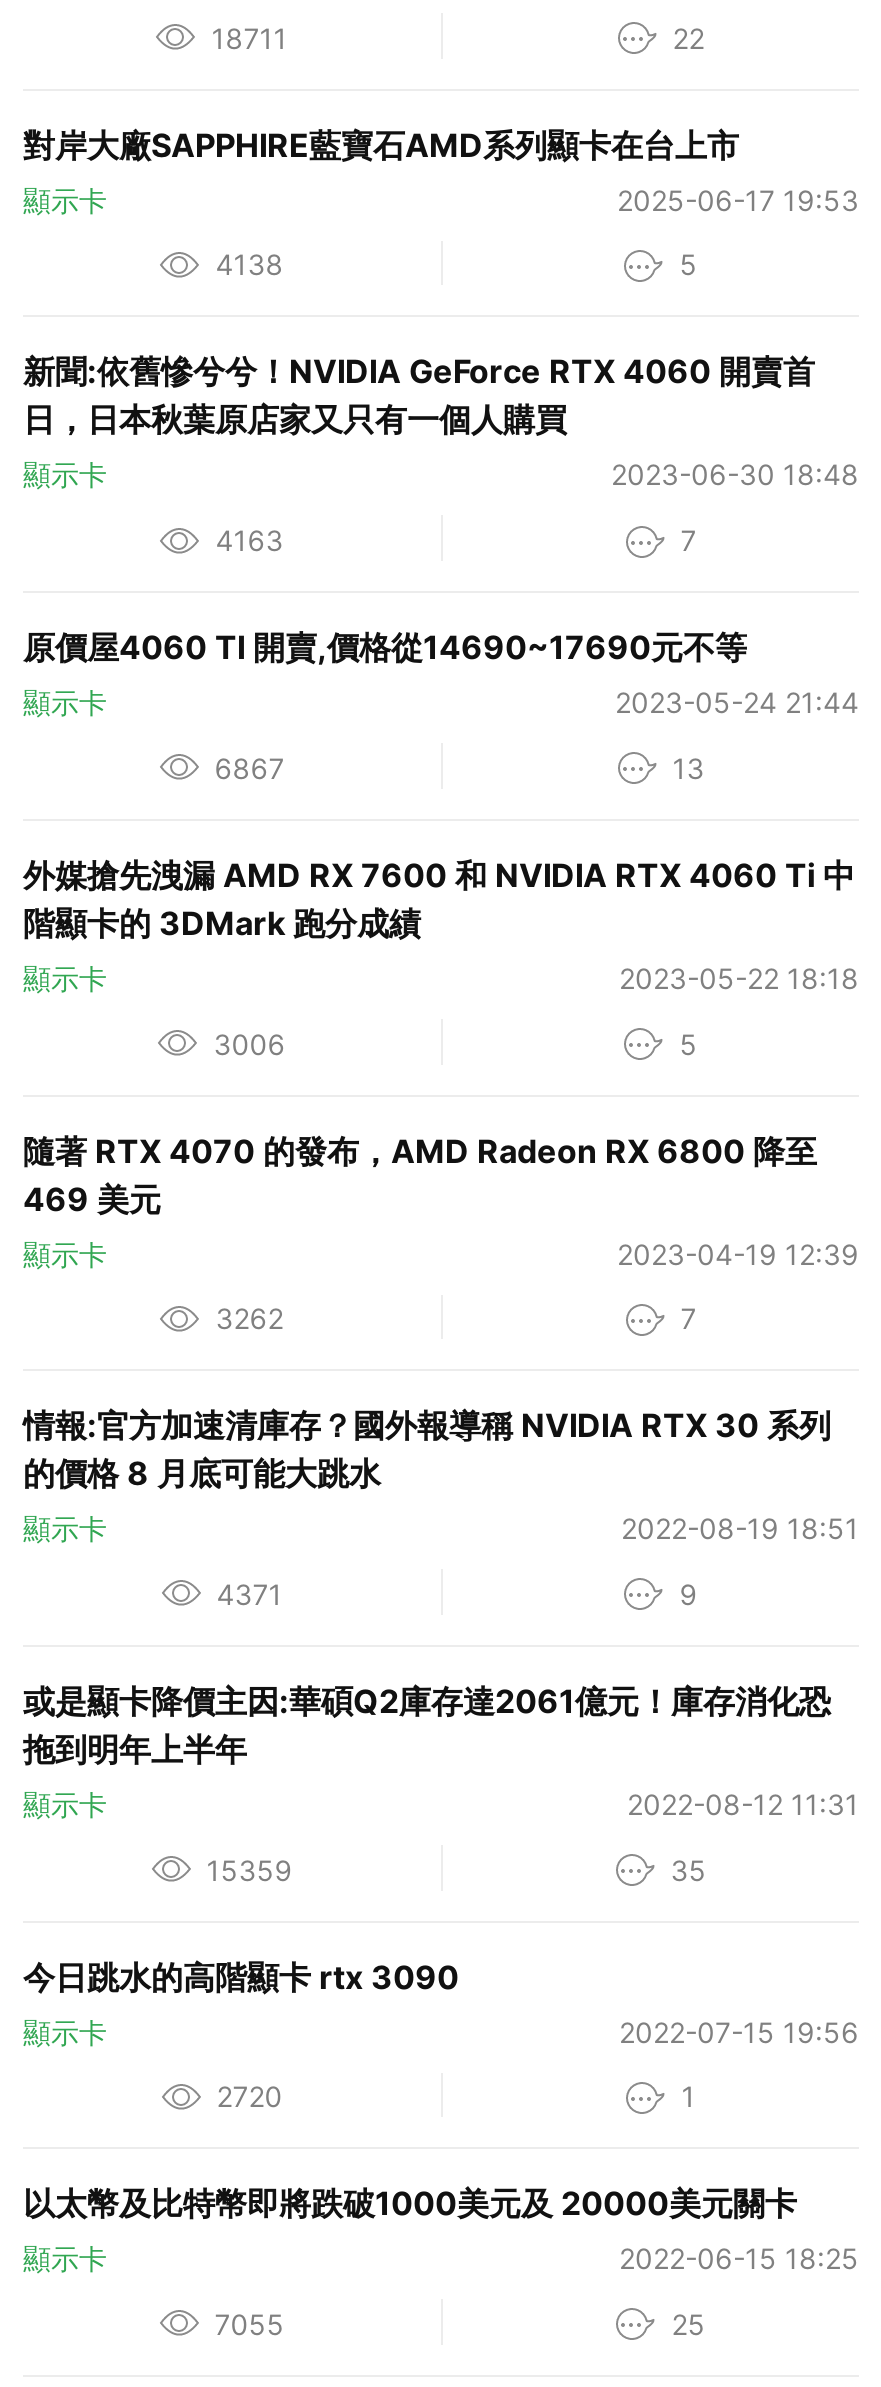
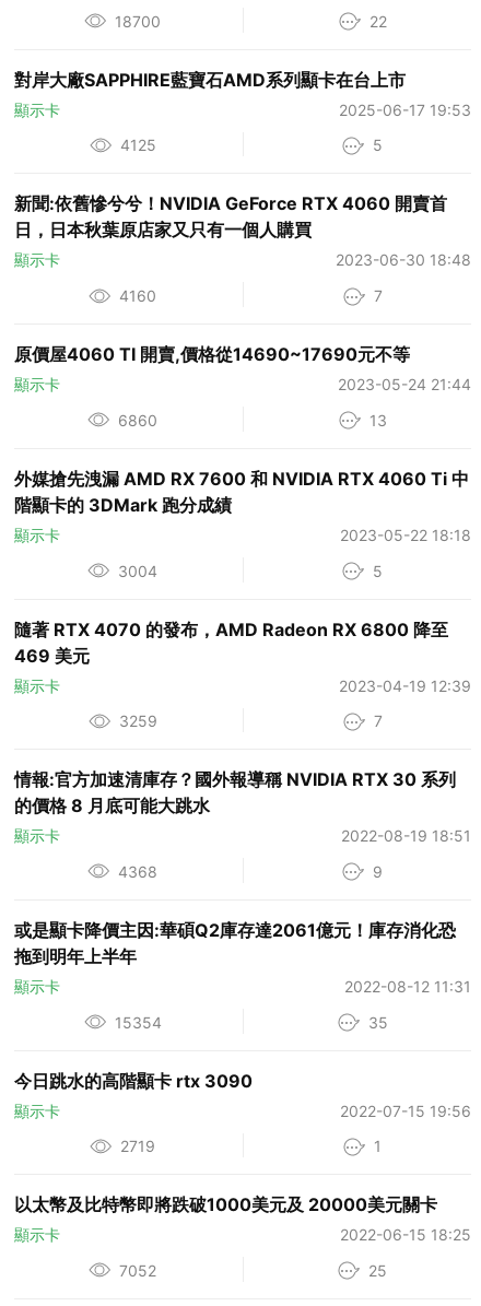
- 18711
+ 18700

- 4138
+ 4125

- 4163
+ 4160

- 6867
+ 6860

- 3006
+ 3004

- 3262
+ 3259

- 4371
+ 4368

- 15359
+ 15354

- 2720
+ 2719

- 7055
+ 7052
